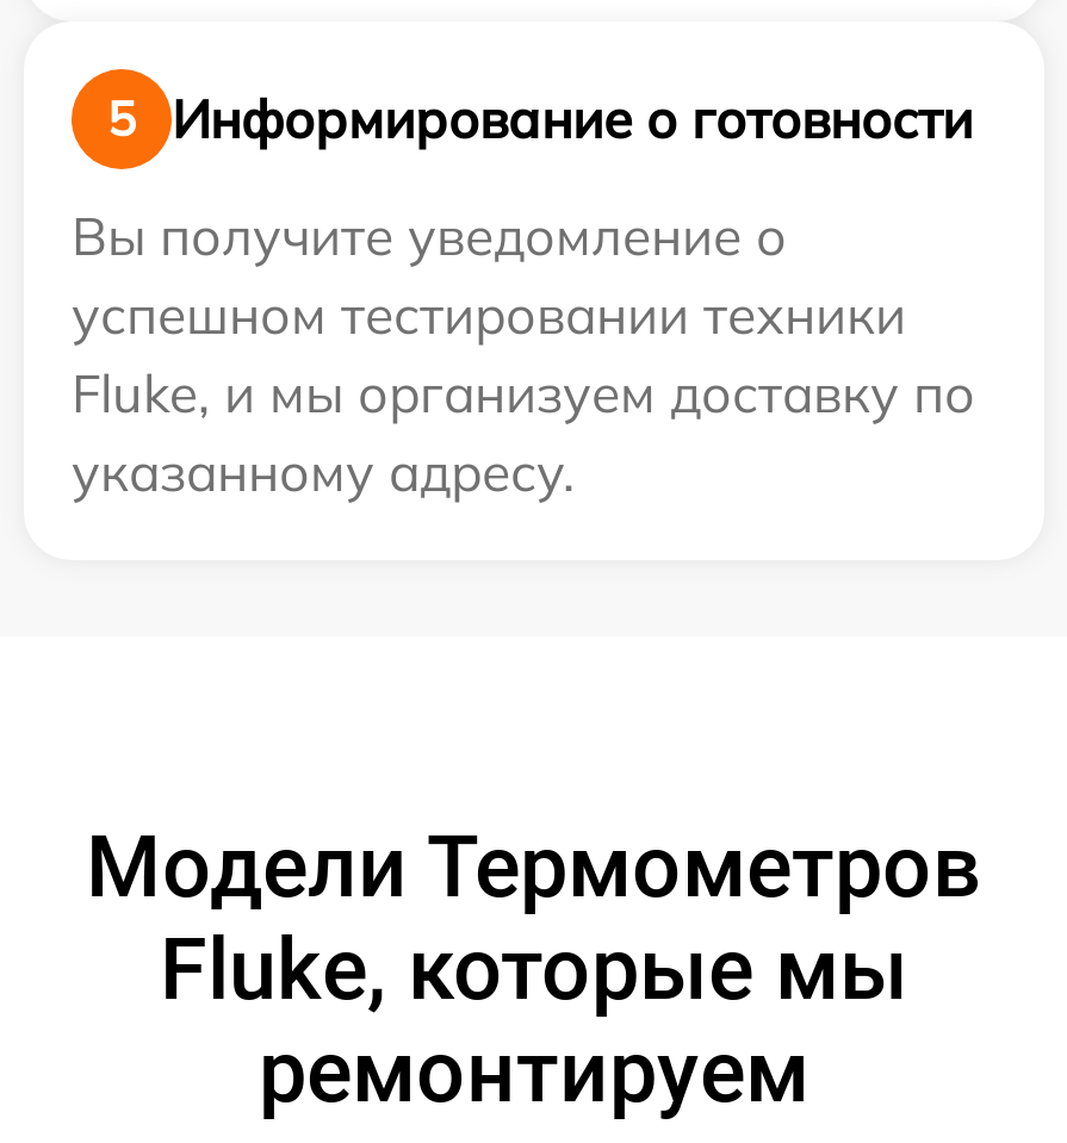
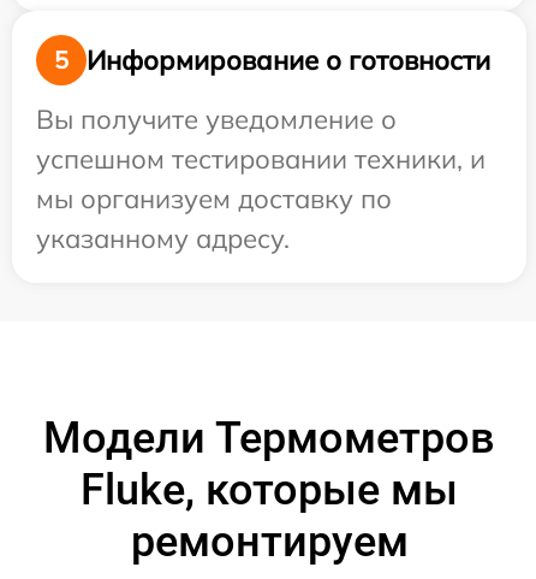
- успешном тестировании техники
- Fluke, и мы организуем доставку по
+ успешном тестировании техники, и
+ мы организуем доставку по
